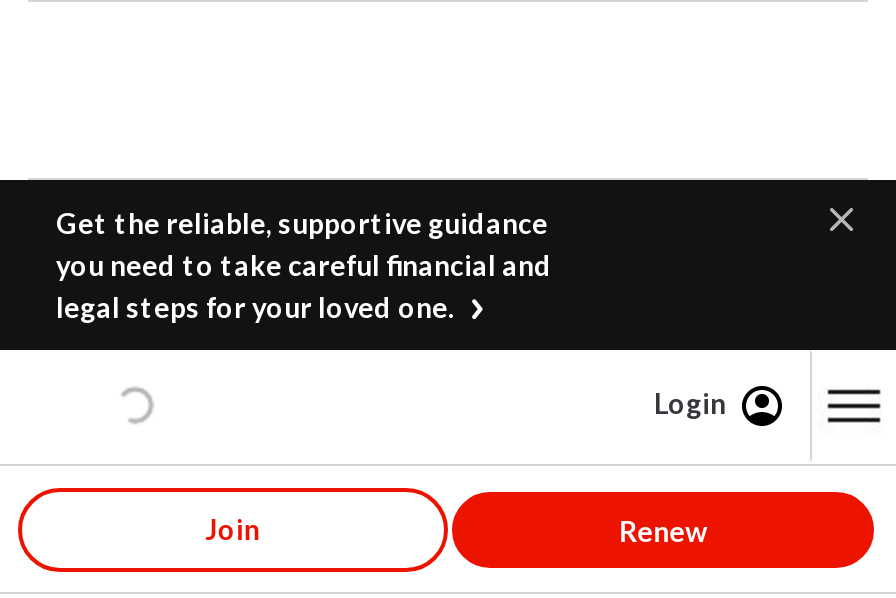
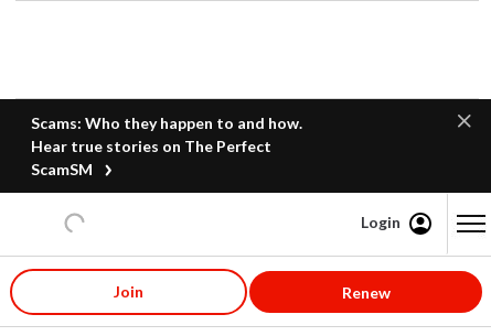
- Get the reliable, supportive guidance
- you need to take careful financial and
- legal steps for your loved one.
+ Scams: Who they happen to and how.
+ Hear true stories on The Perfect
+ ScamSM
